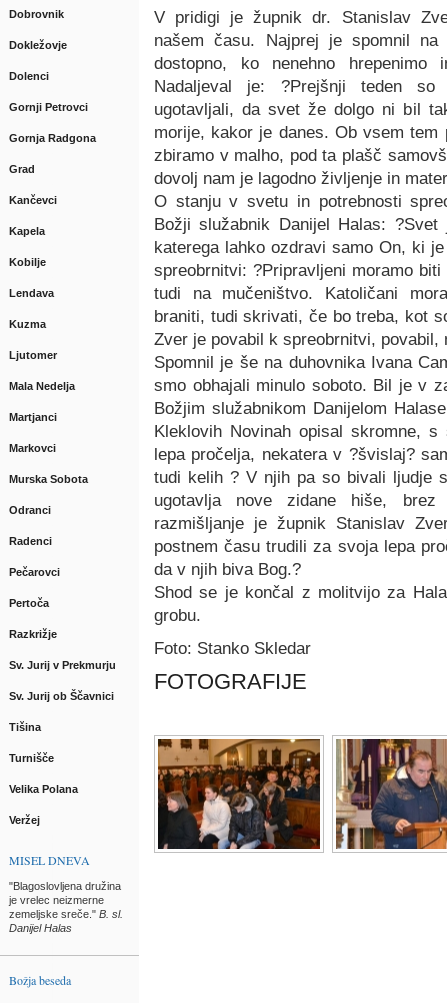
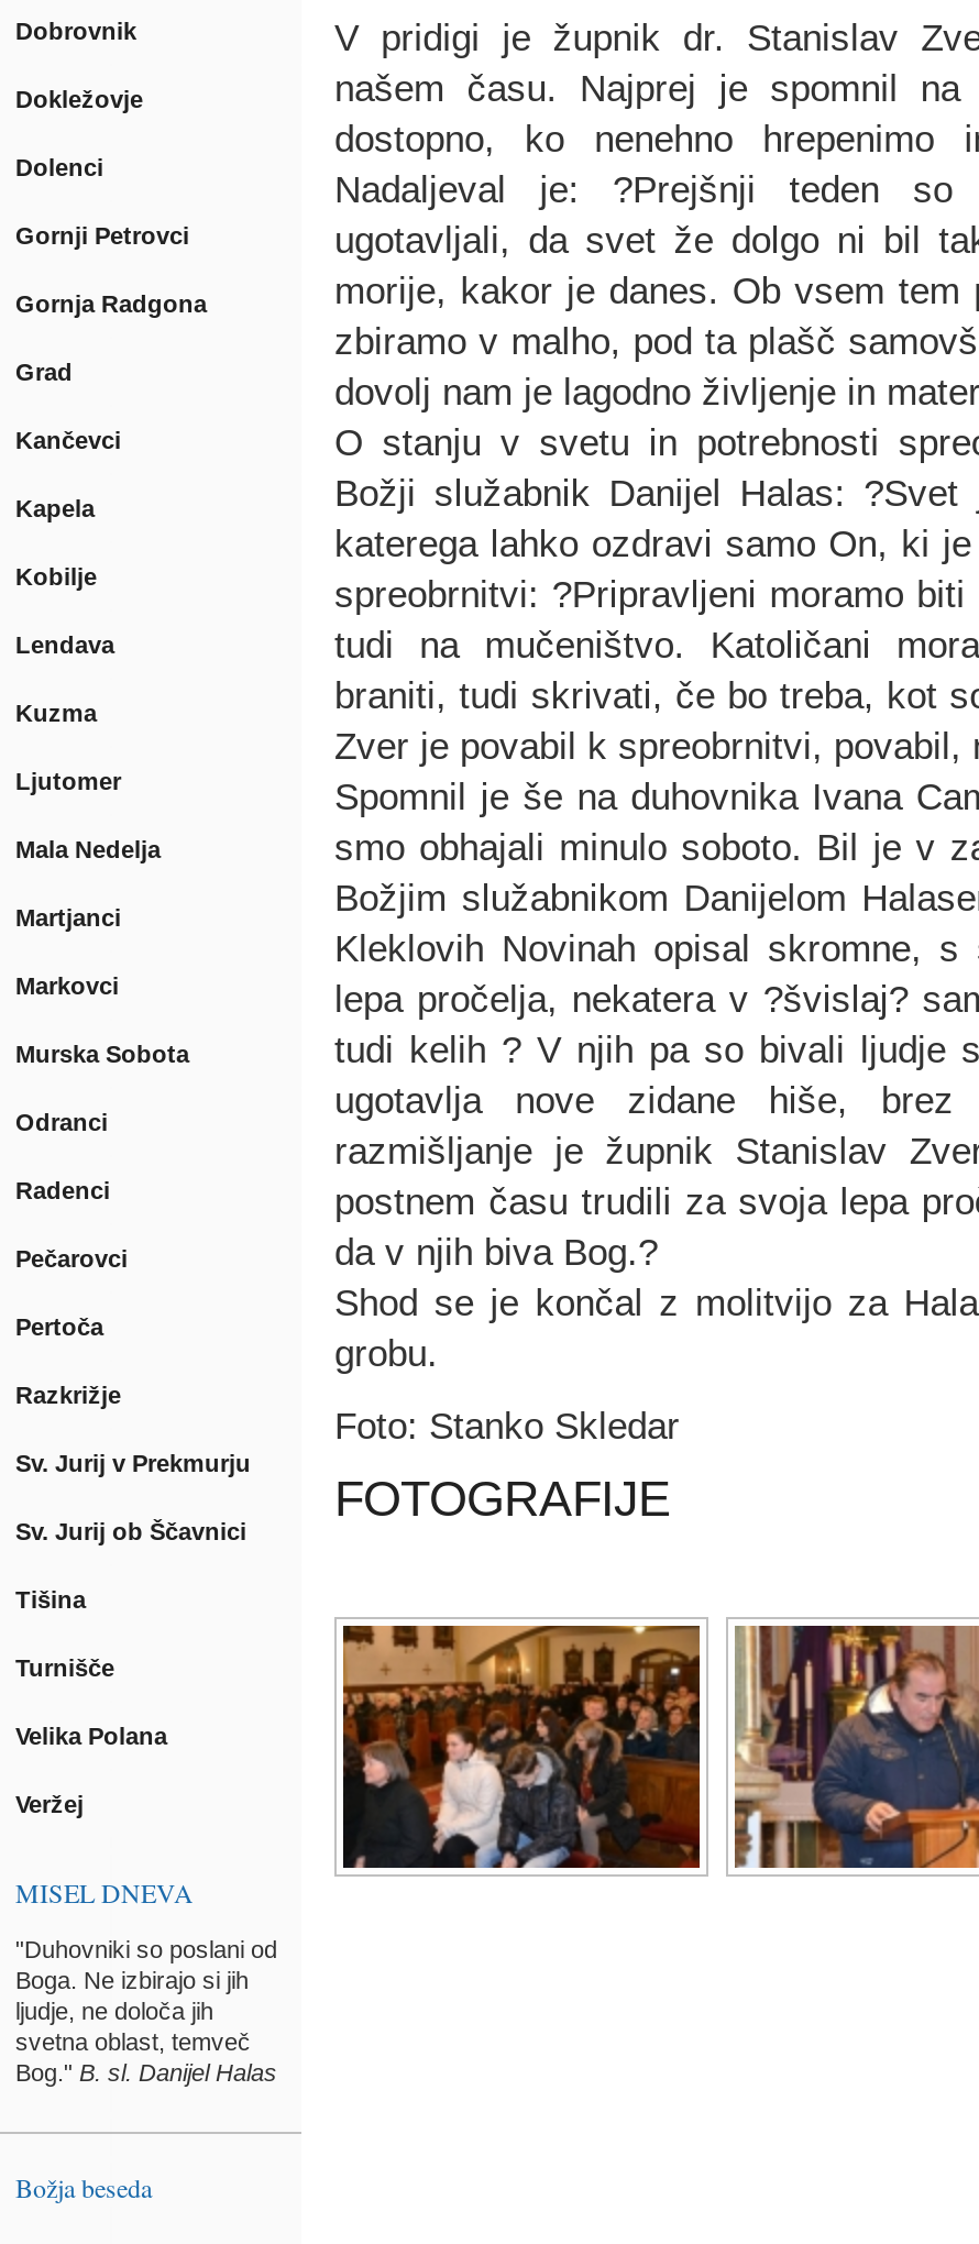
- "Blagoslovljena družina
- je vrelec neizmerne
- zemeljske sreče." B. sl.
- Danijel Halas
+ "Duhovniki so poslani od
+ Boga. Ne izbirajo si jih
+ ljudje, ne določa jih
+ svetna oblast, temveč
+ Bog." B. sl. Danijel Halas
